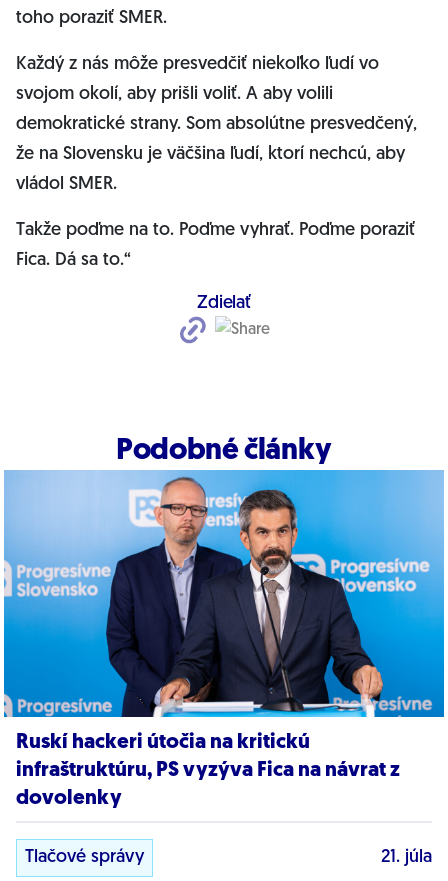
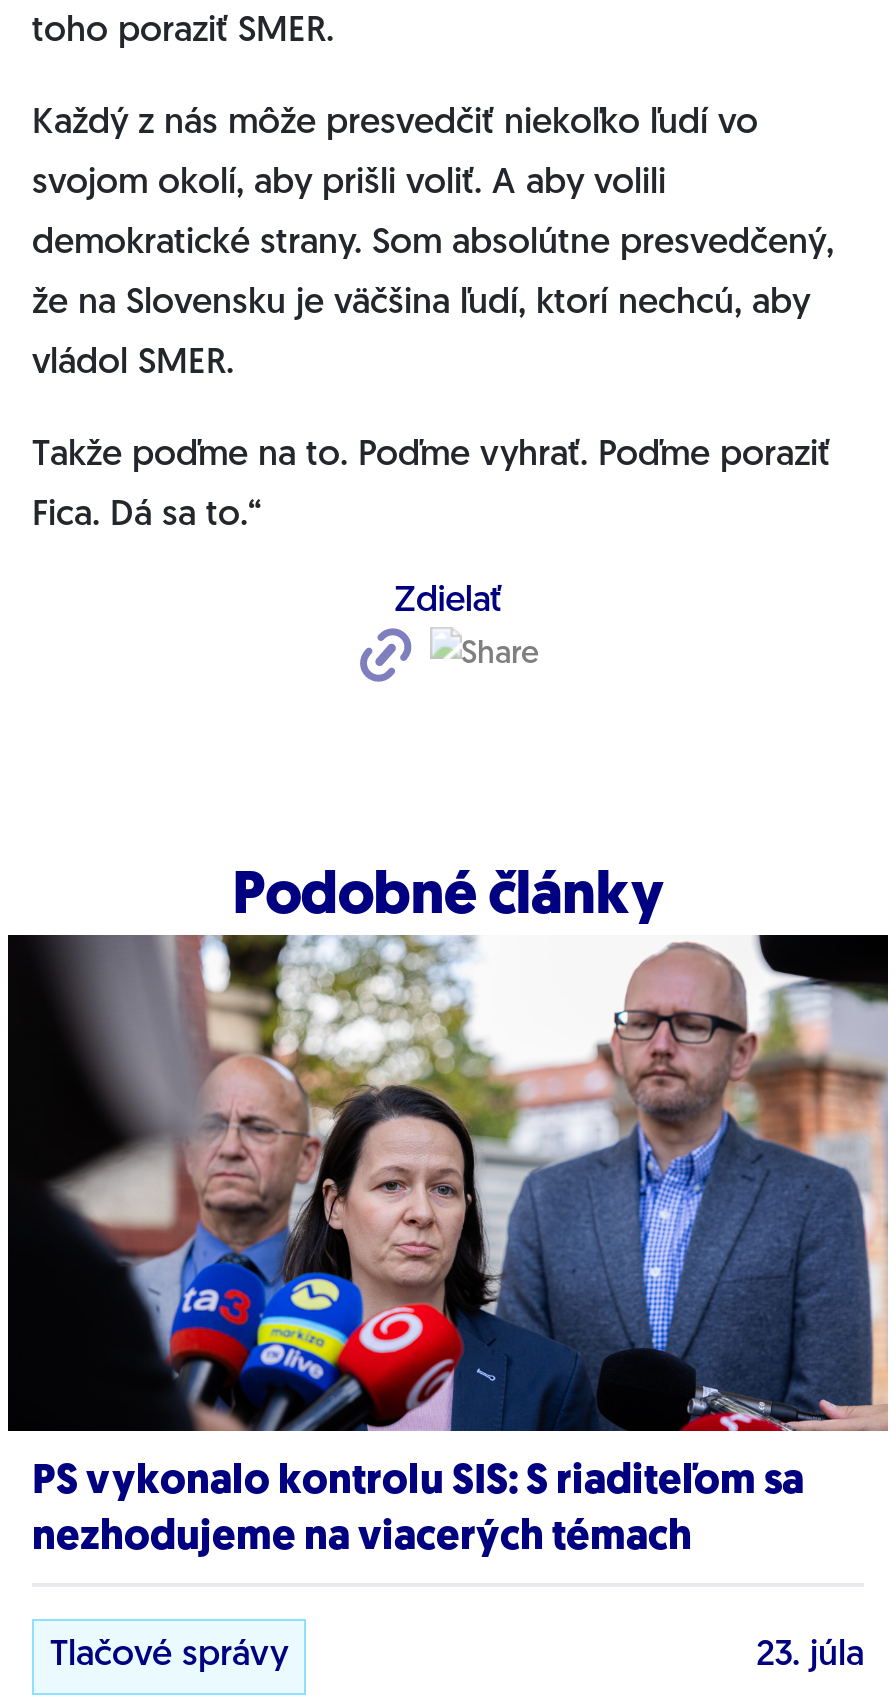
- [image]
- Ruskí hackeri útočia na kritickú
- infraštruktúru, PS vyzýva Fica na návrat z
- dovolenky
+ [image]
+ PS vykonalo kontrolu SIS: S riaditeľom sa
+ nezhodujeme na viacerých témach

- 21. júla
+ 23. júla
